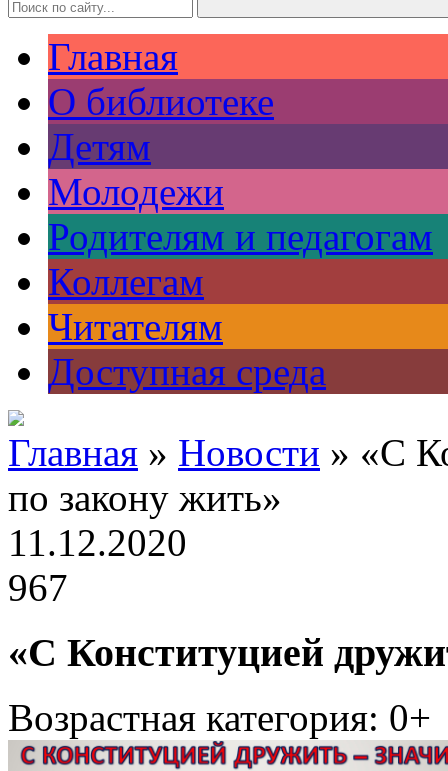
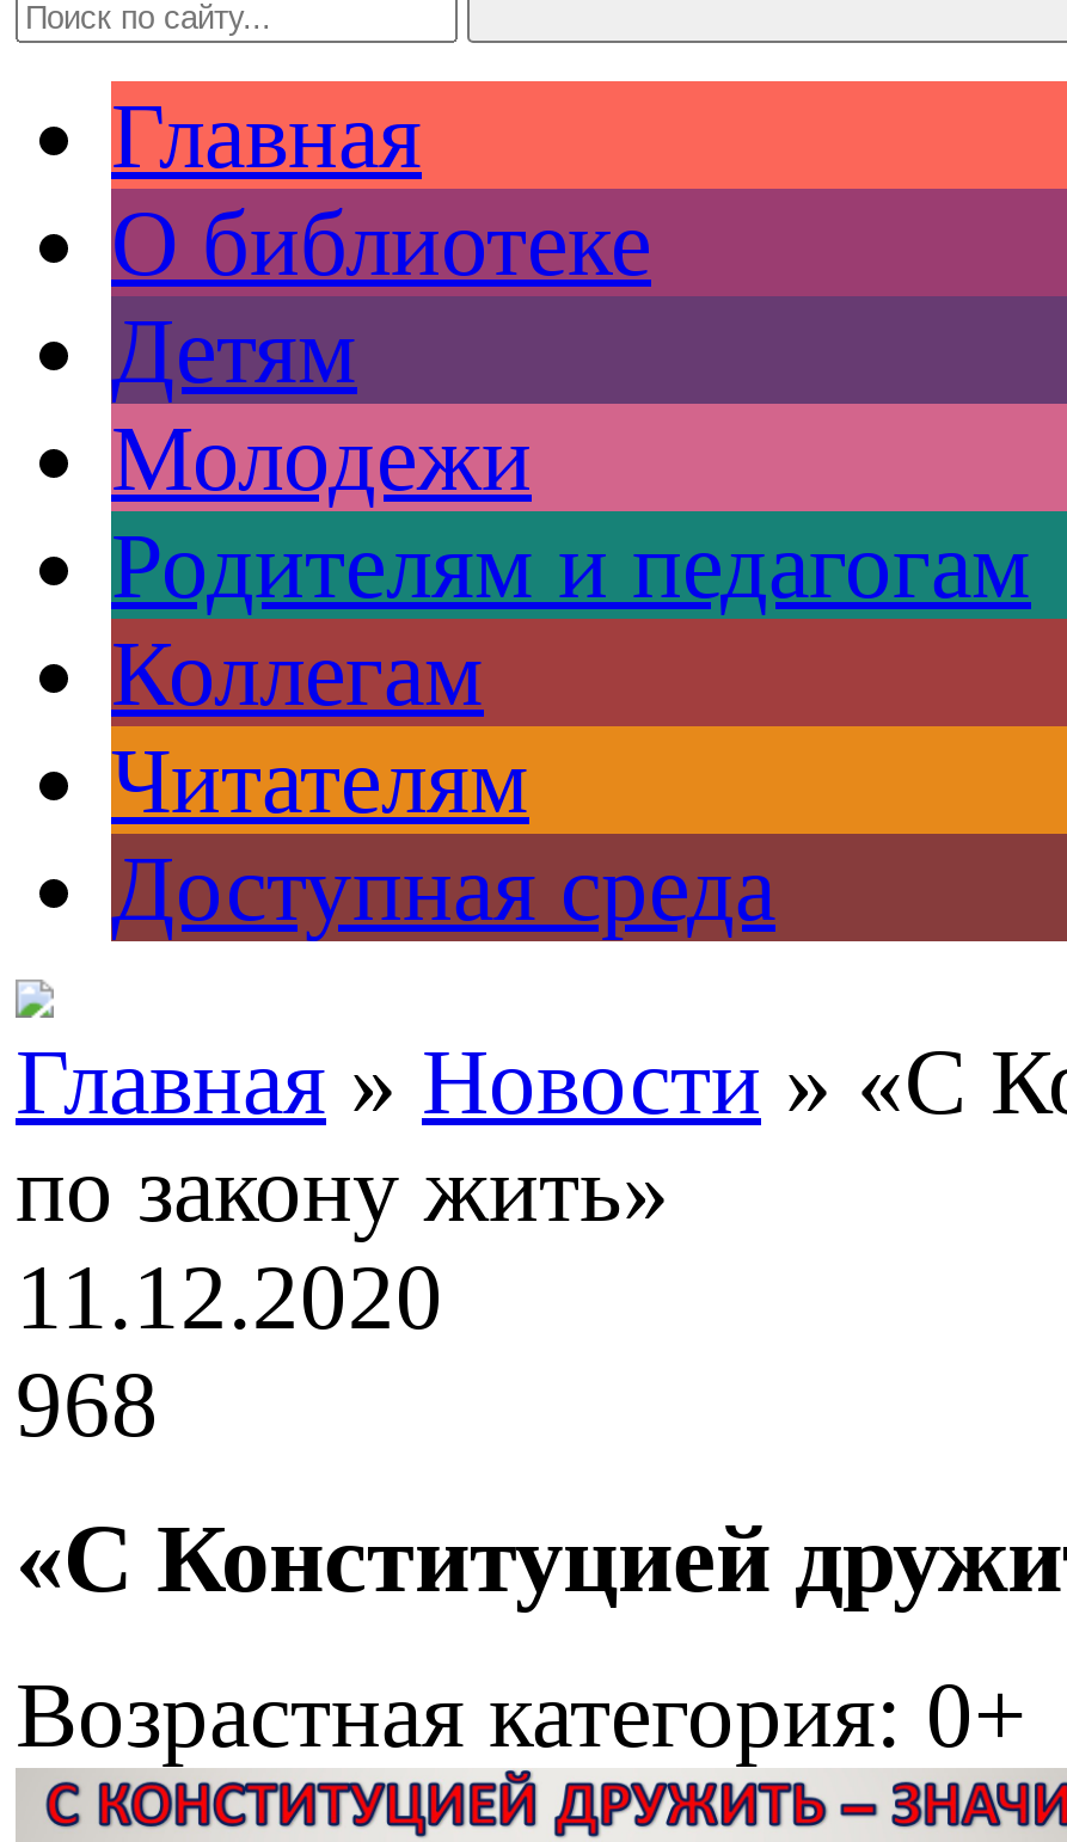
- 967
+ 968
